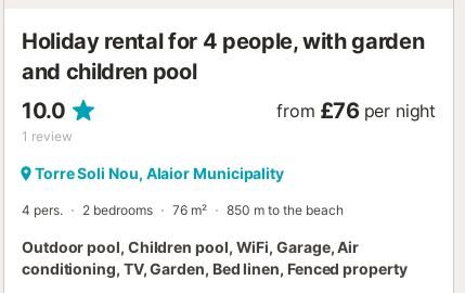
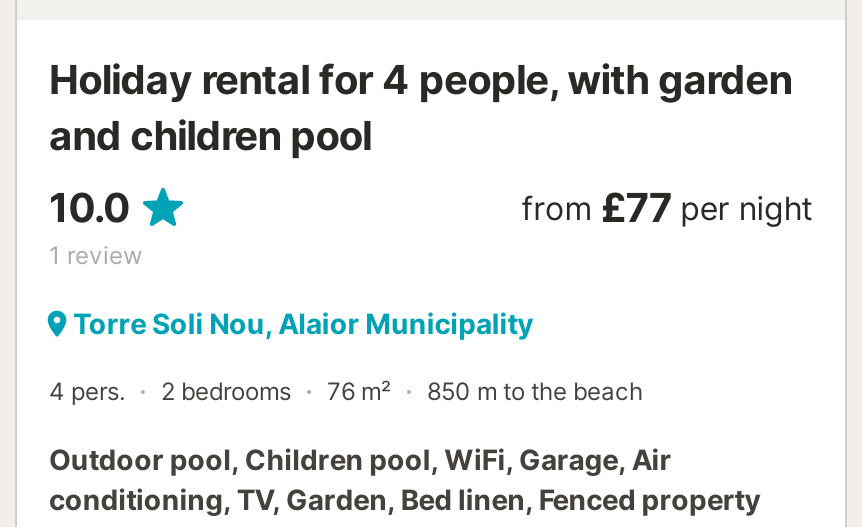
- from £76 per night
+ from £77 per night
